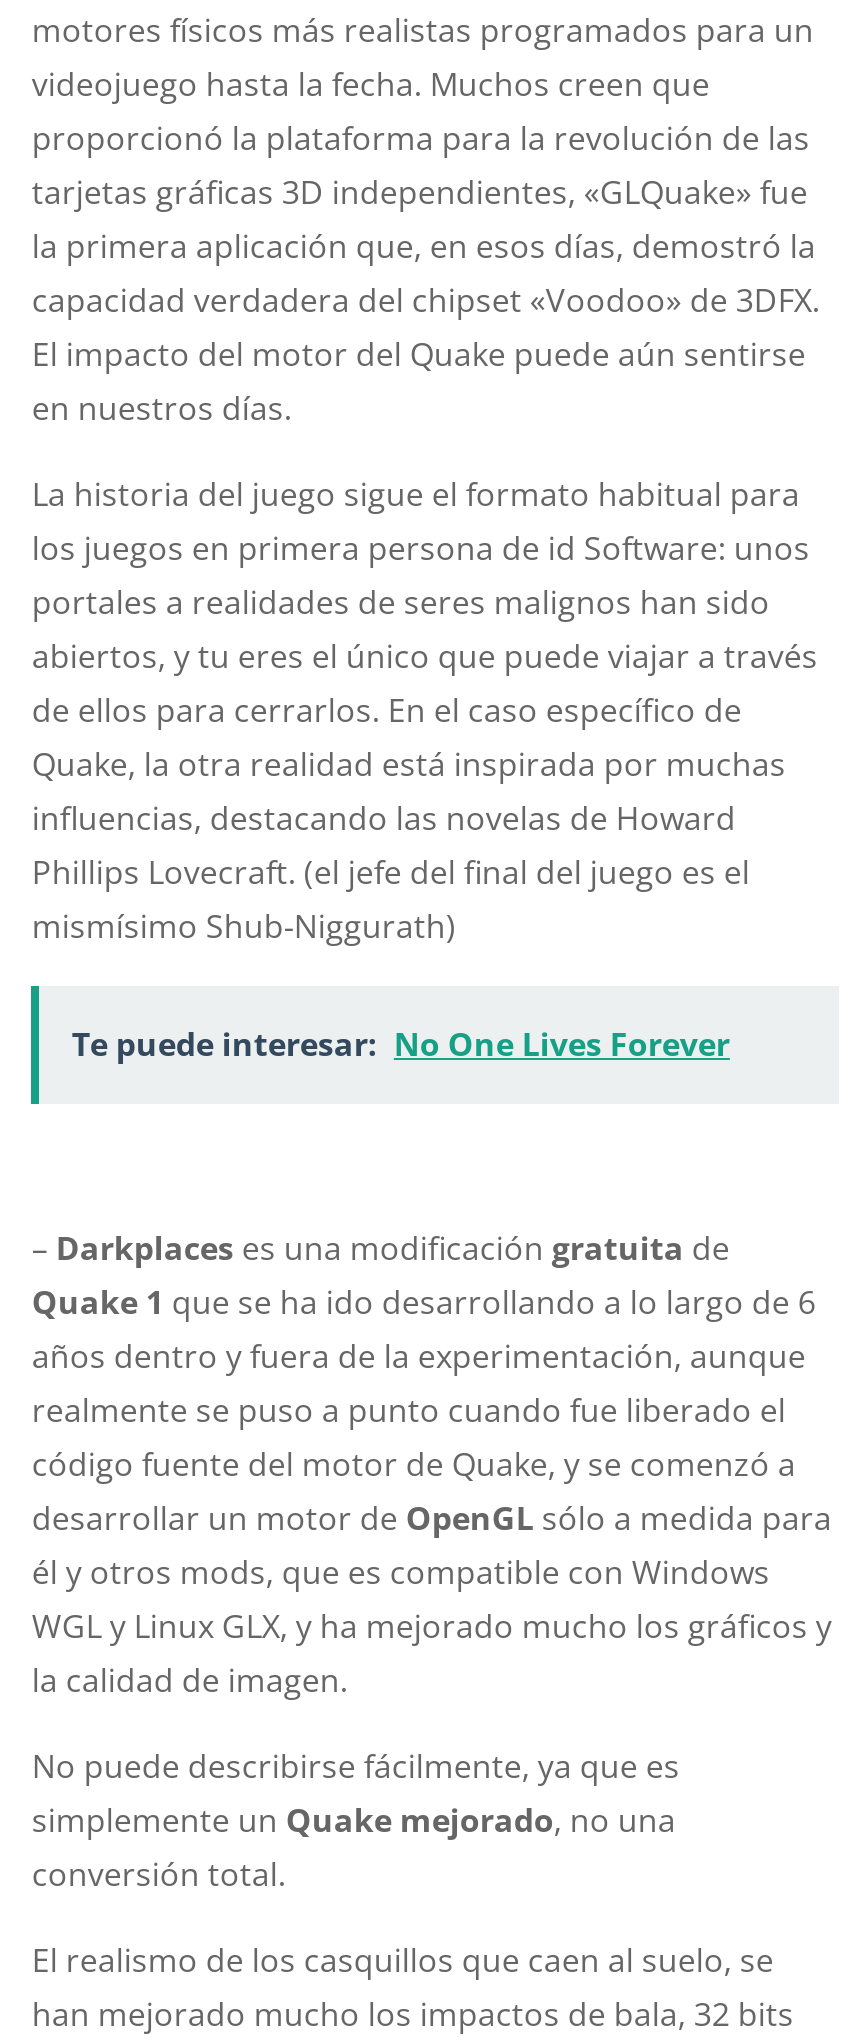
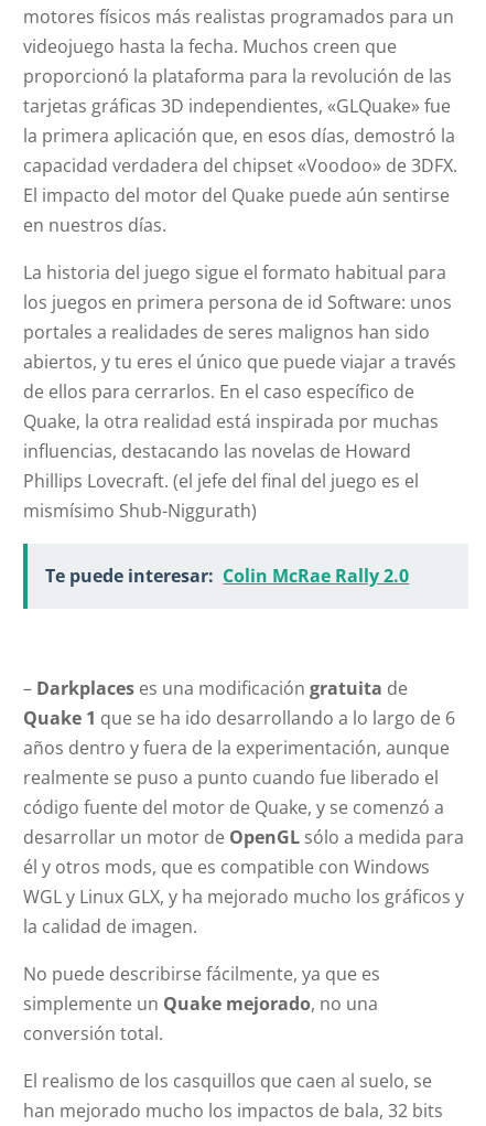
- Te puede interesar: No One Lives Forever
+ Te puede interesar: Colin McRae Rally 2.0
